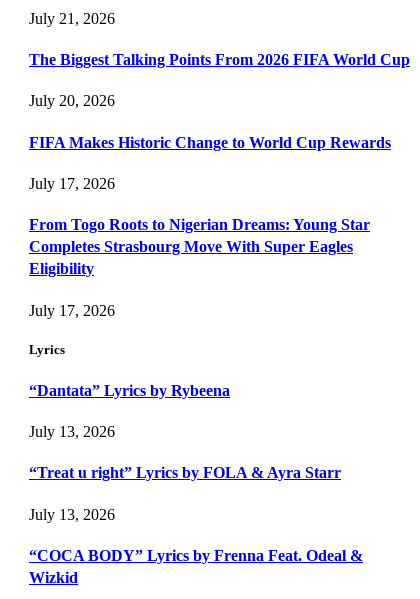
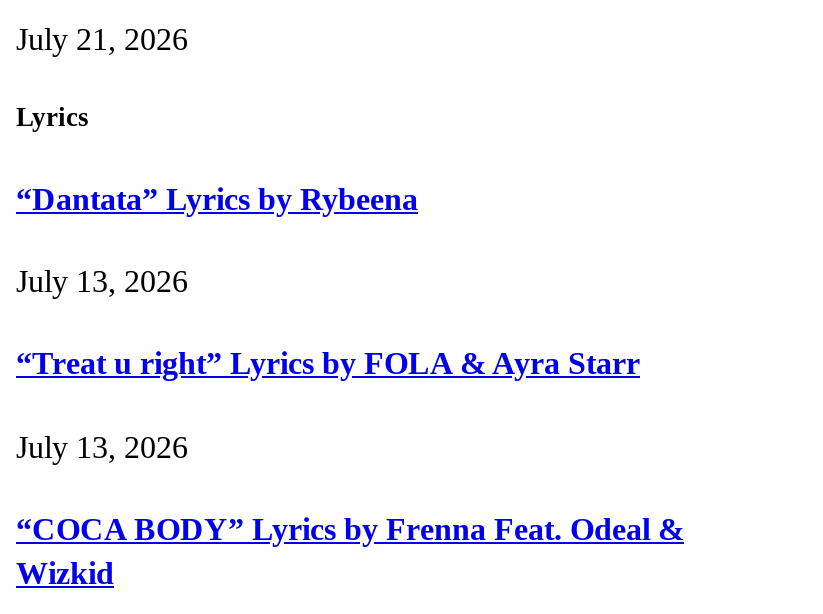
- The Biggest Talking Points From 2026 FIFA World Cup
- July 20, 2026
- FIFA Makes Historic Change to World Cup Rewards
- July 17, 2026
- From Togo Roots to Nigerian Dreams: Young Star
- Completes Strasbourg Move With Super Eagles
- Eligibility
- July 17, 2026
